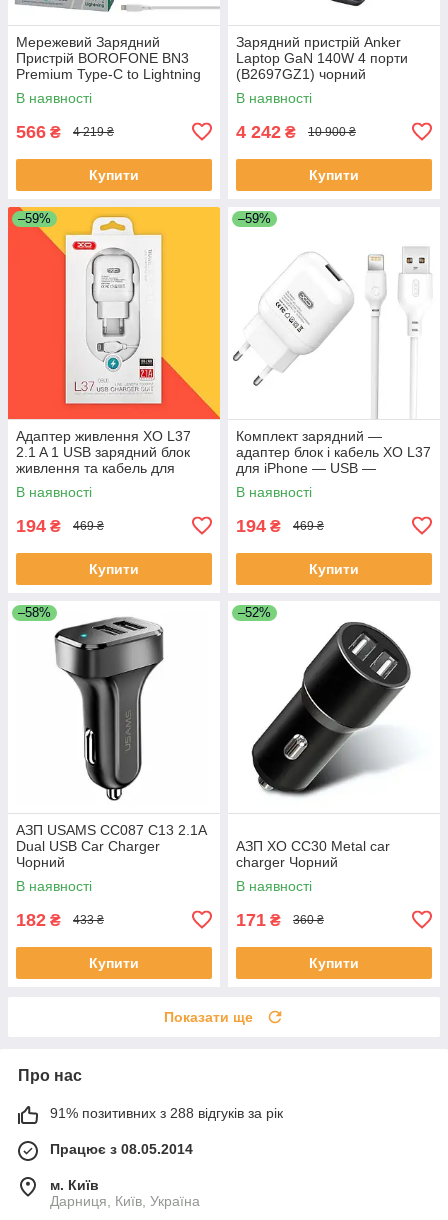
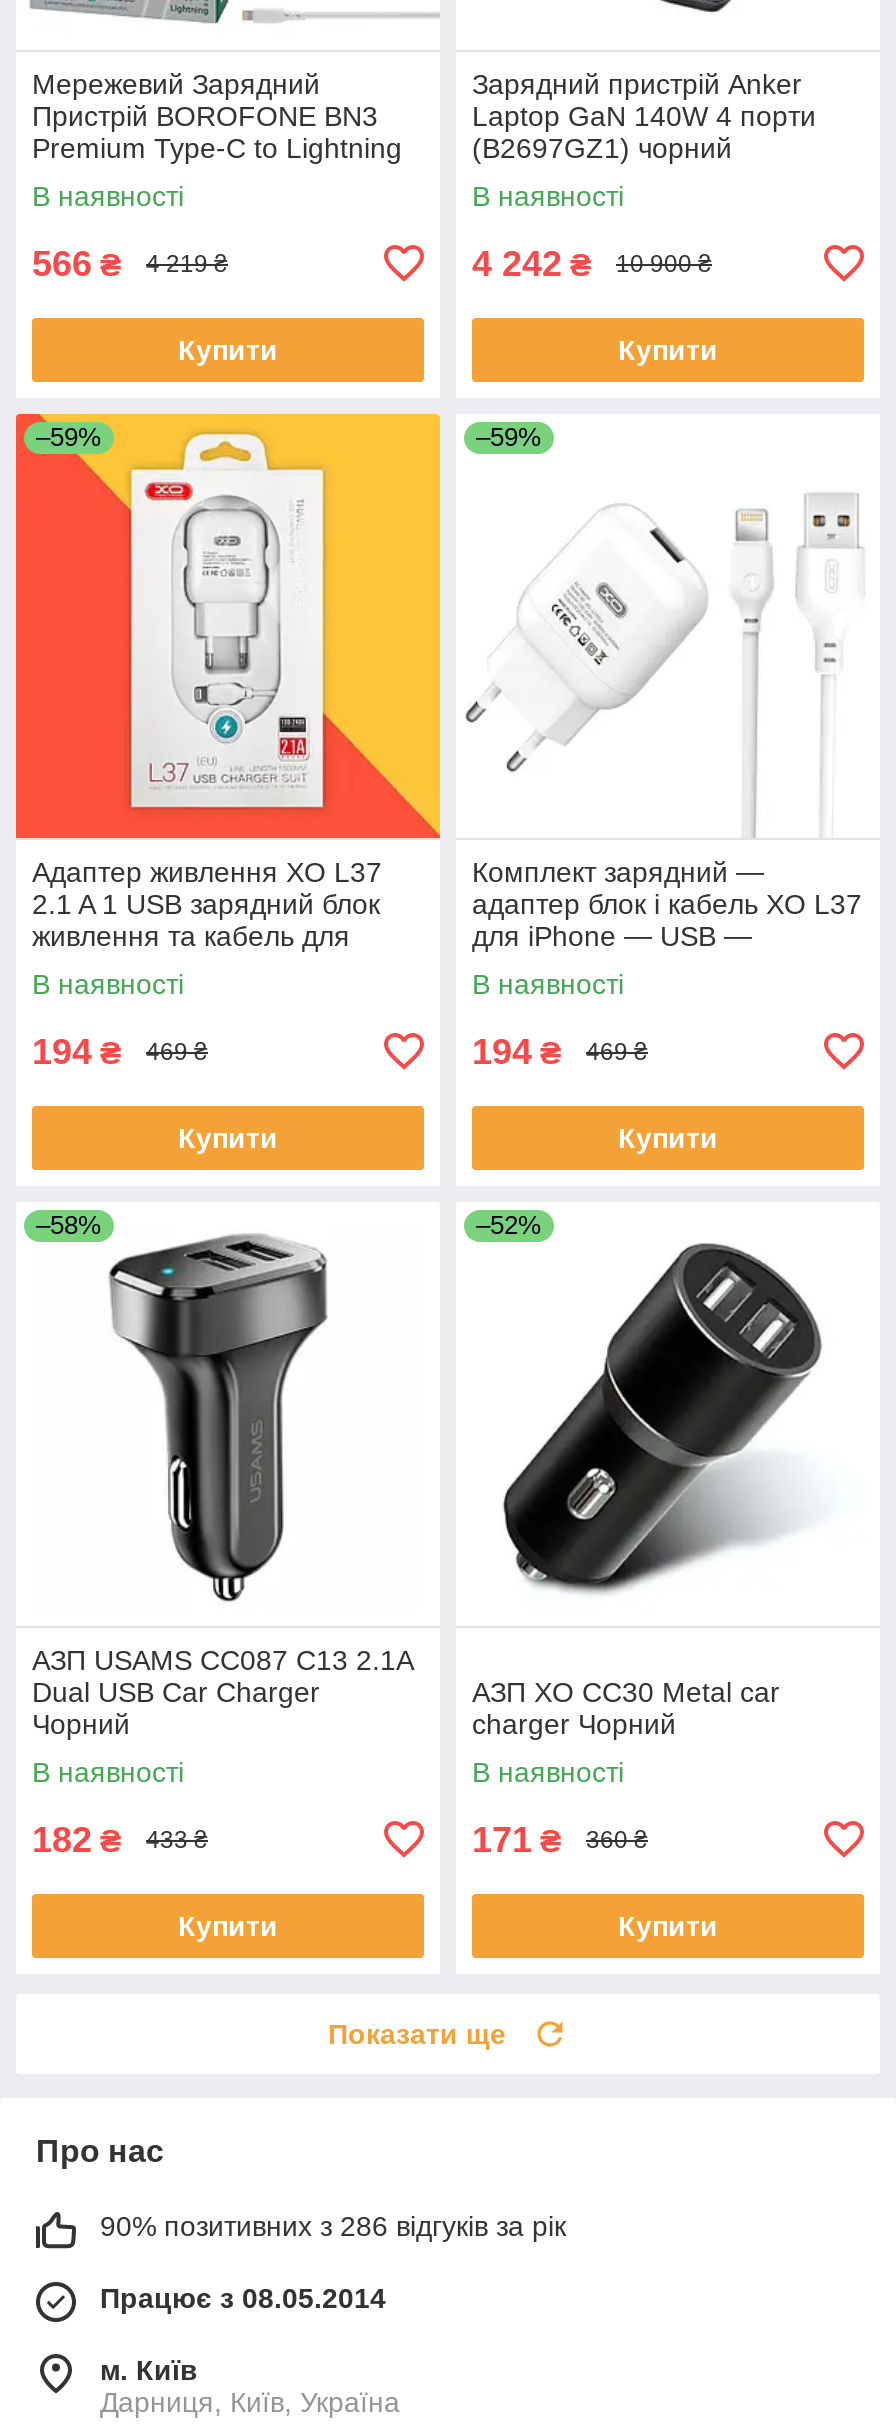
- 91% позитивних з 288 відгуків за рік
+ 90% позитивних з 286 відгуків за рік
